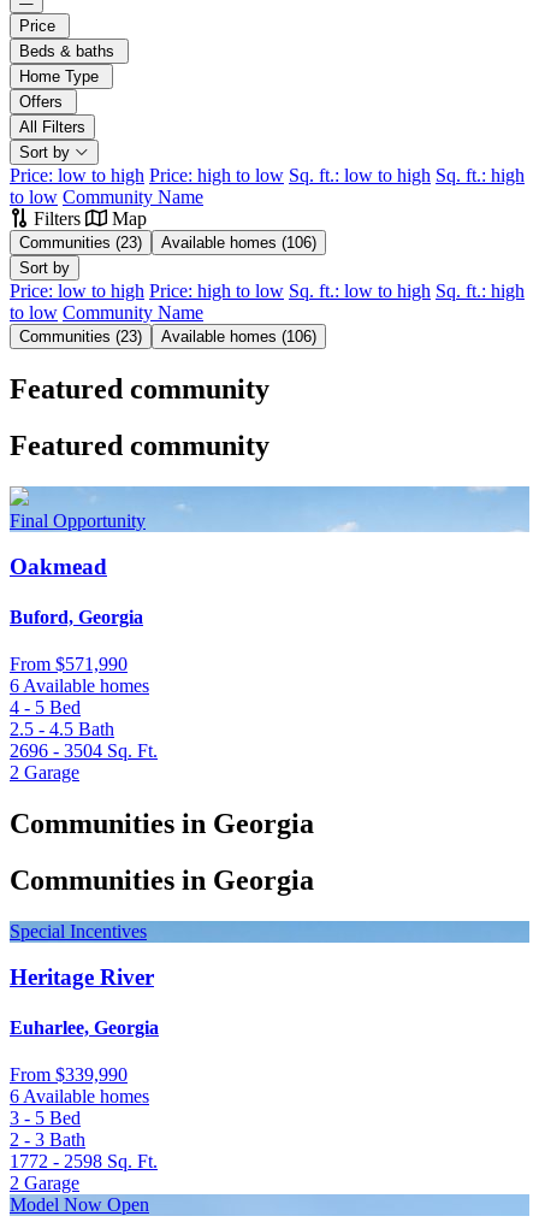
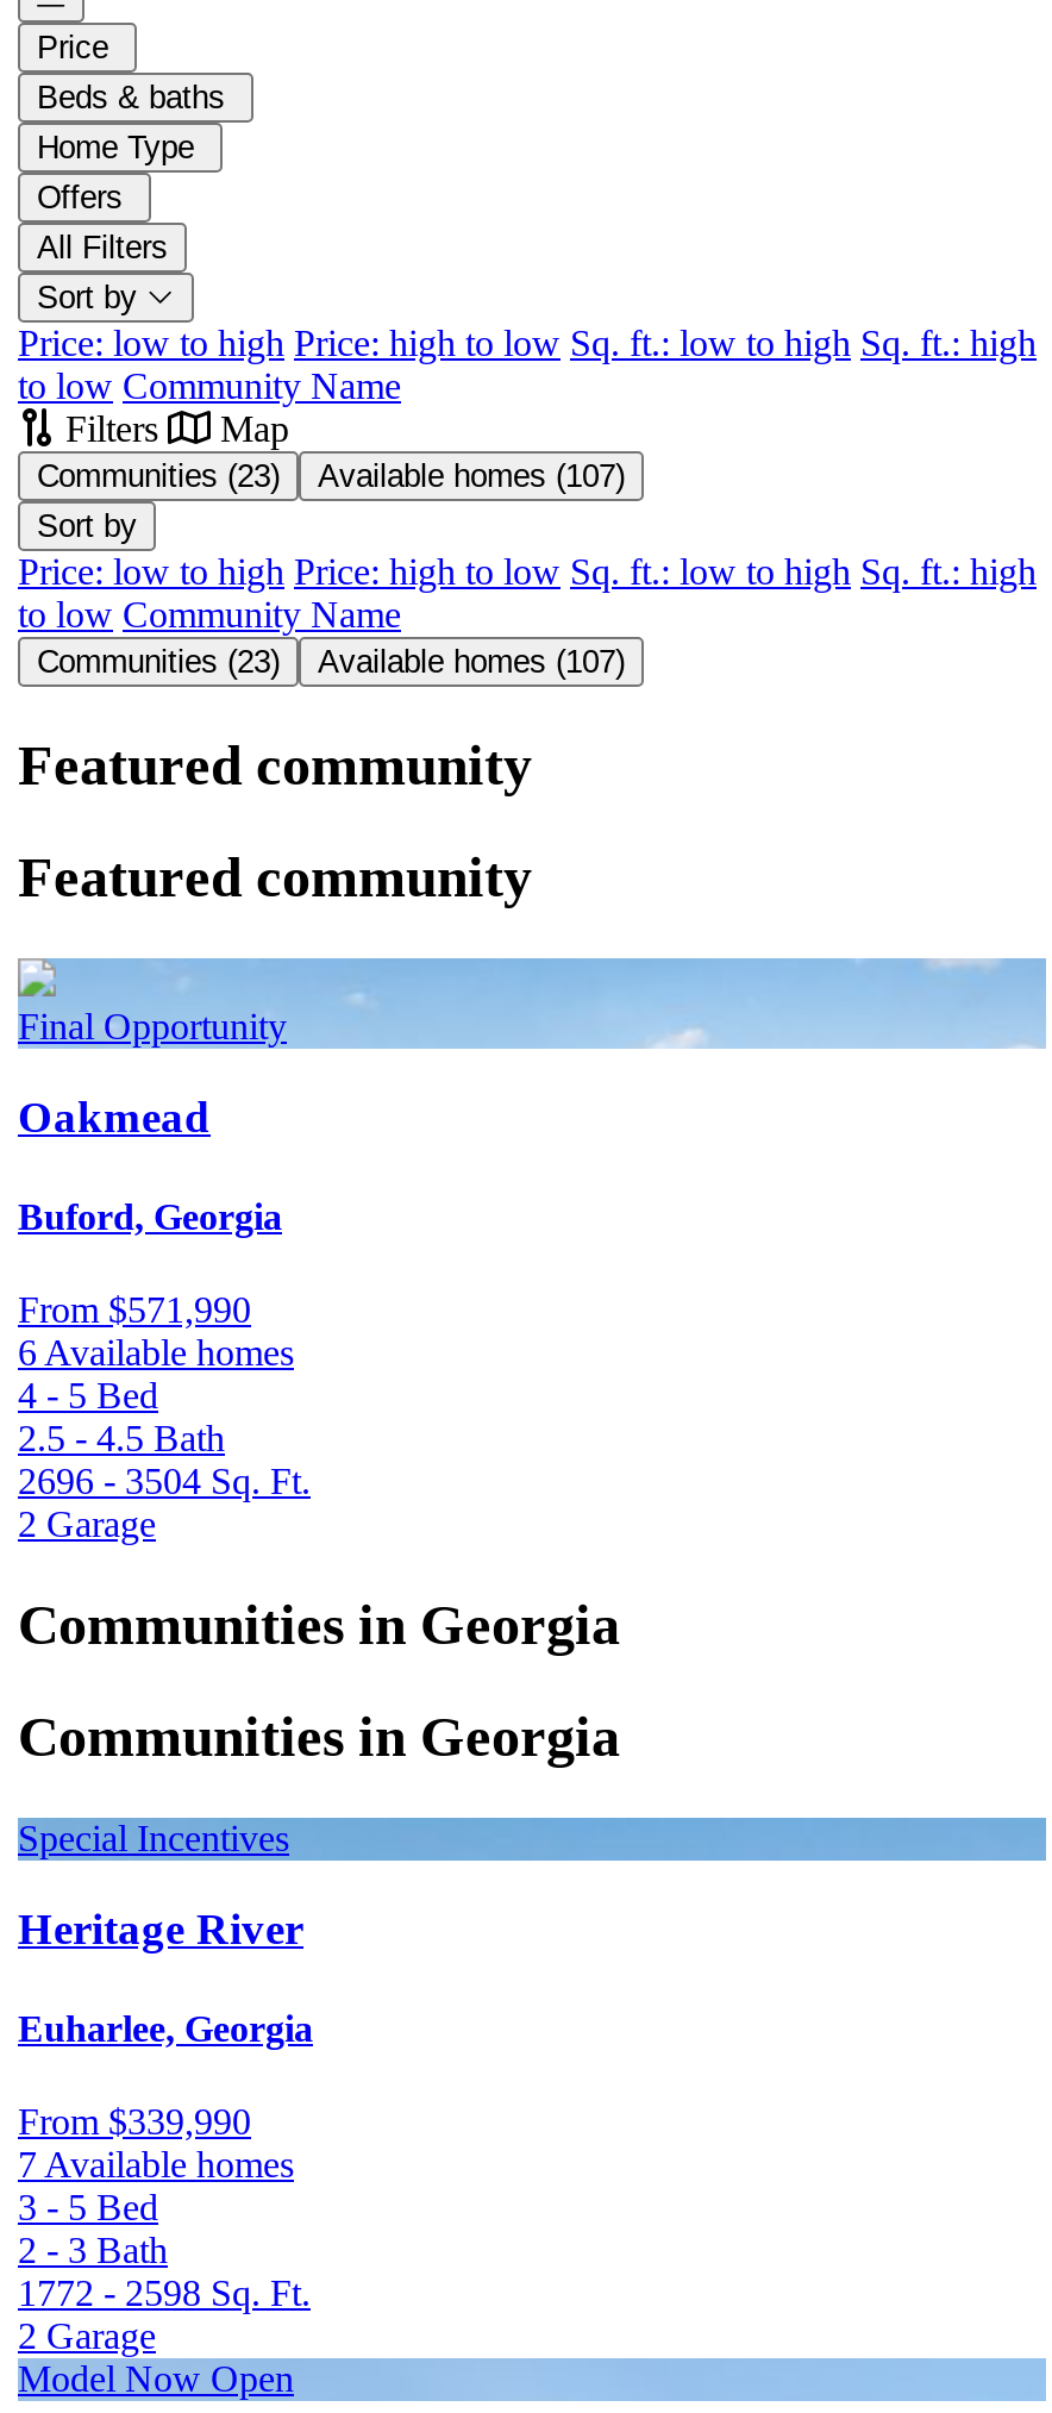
- Available homes (106)
+ Available homes (107)

- Available homes (106)
+ Available homes (107)

- 6 Available homes
+ 7 Available homes
